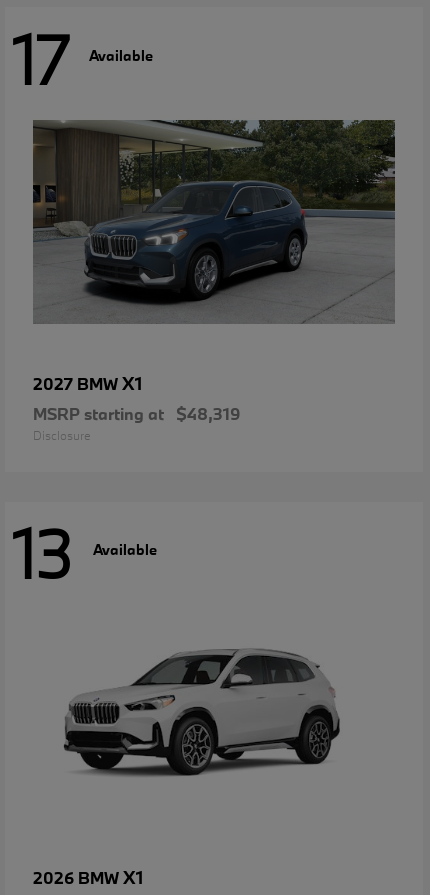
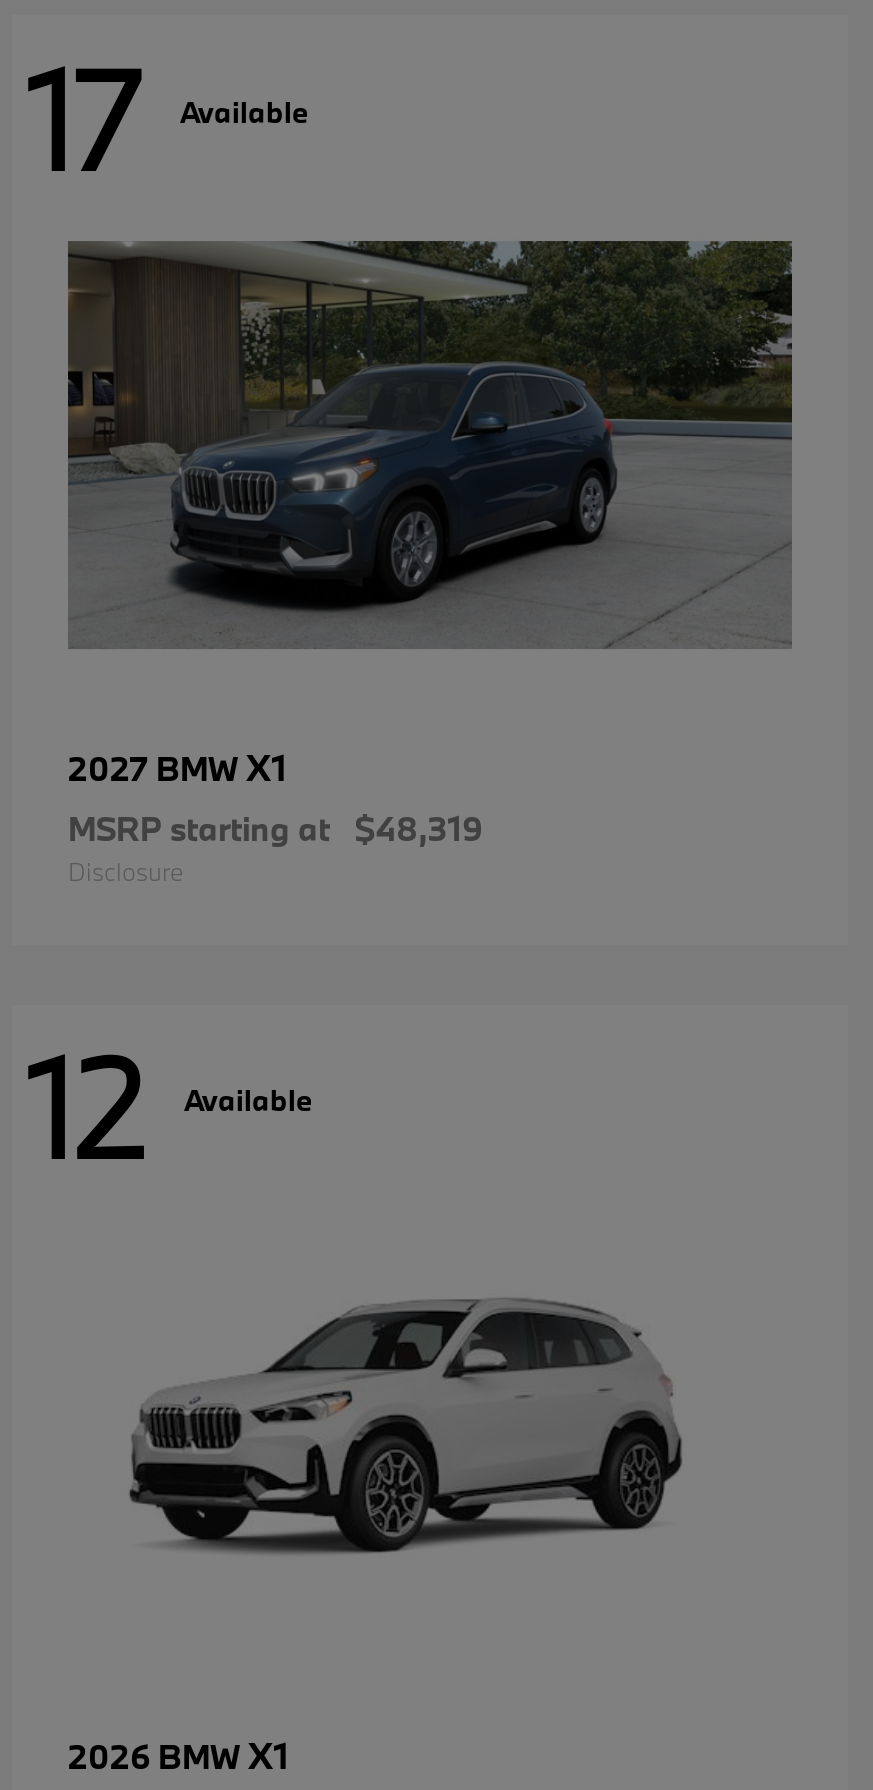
- 13 Available
+ 12 Available
